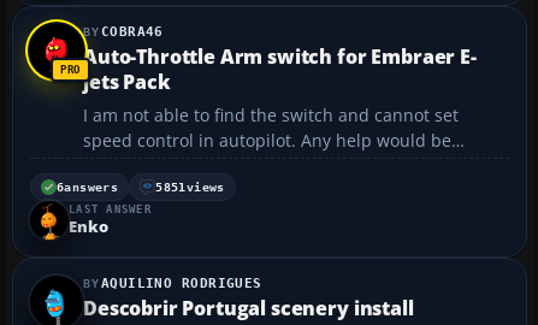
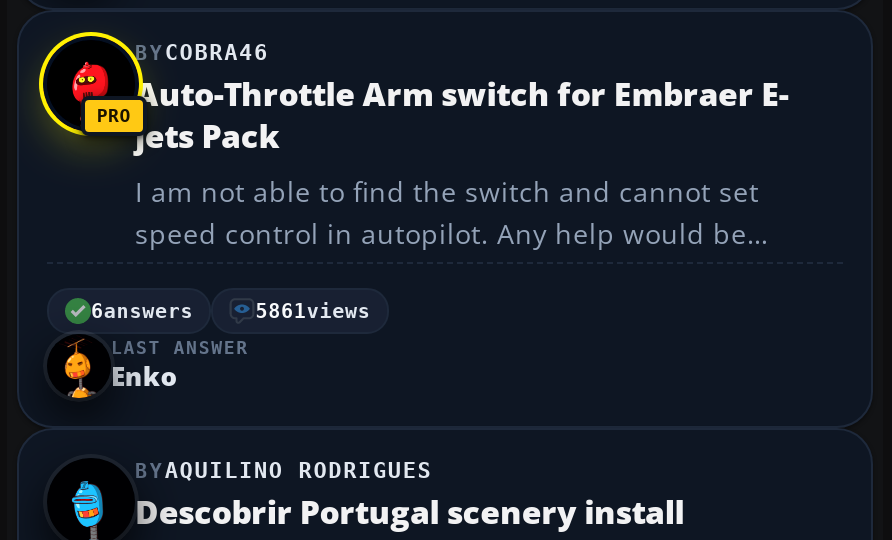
- 5851views
+ 5861views
